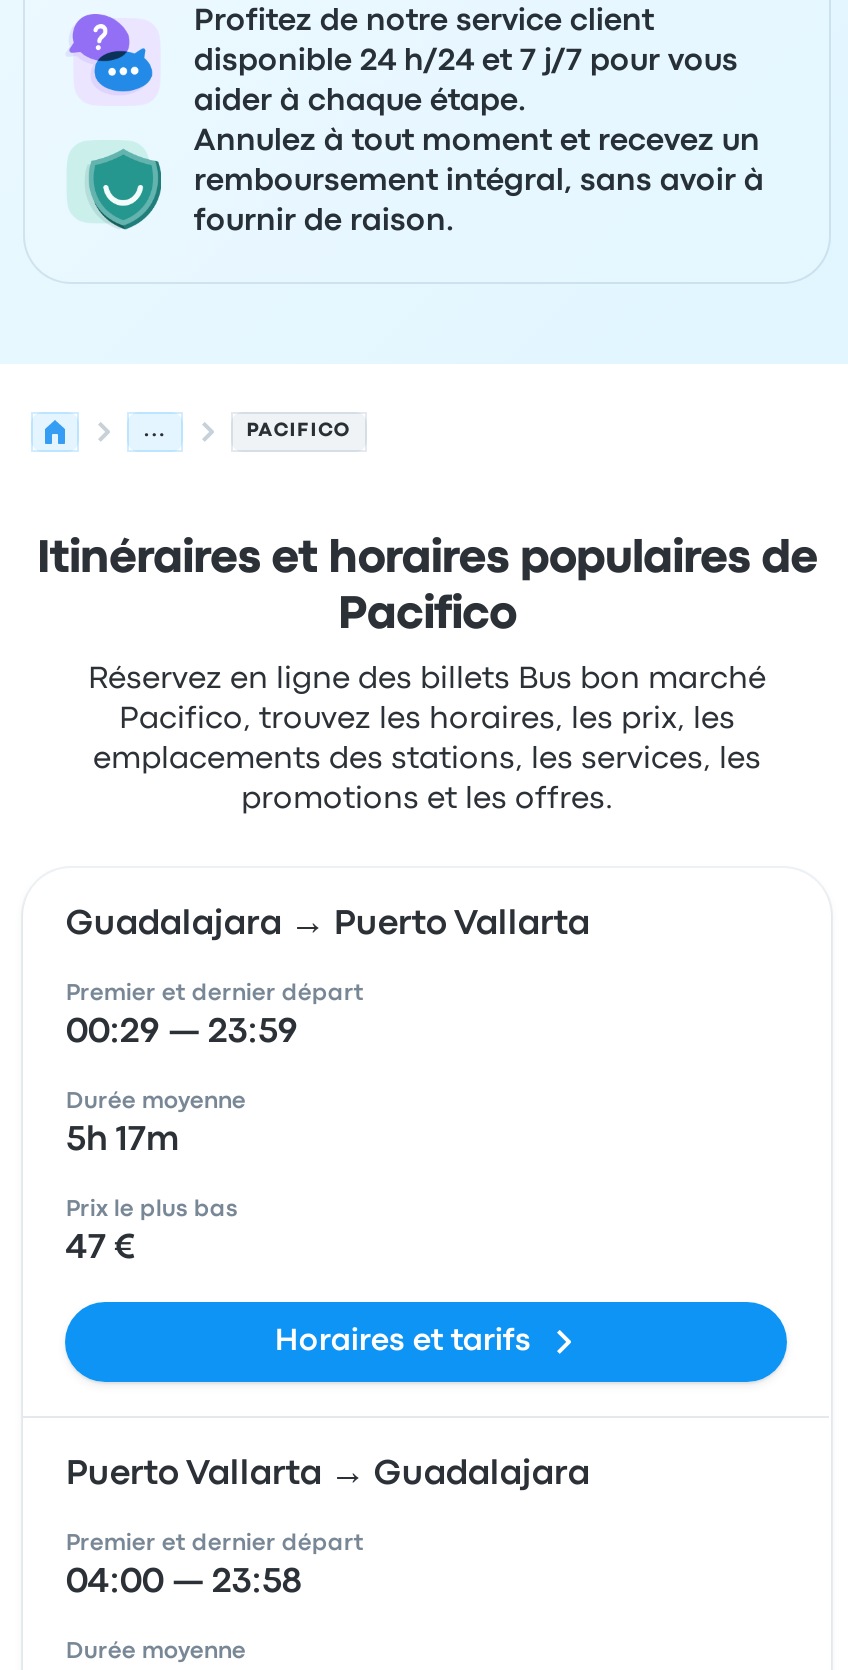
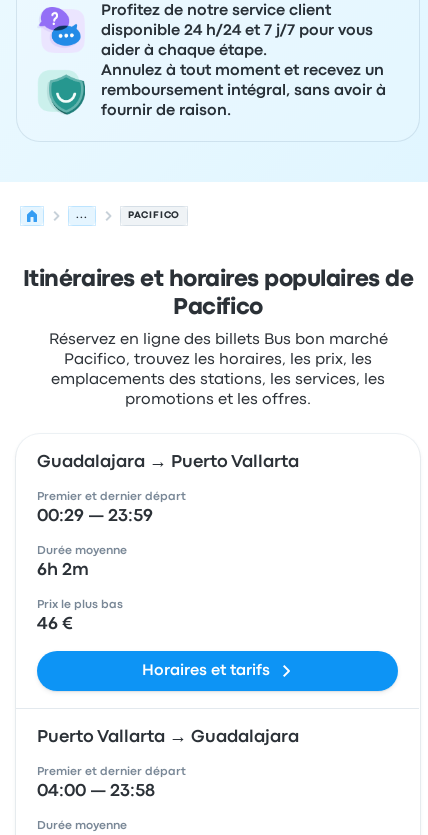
- 5h 17m
+ 6h 2m

- 47 €
+ 46 €
